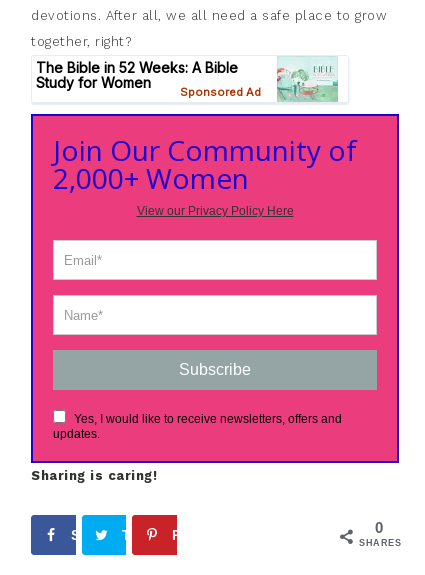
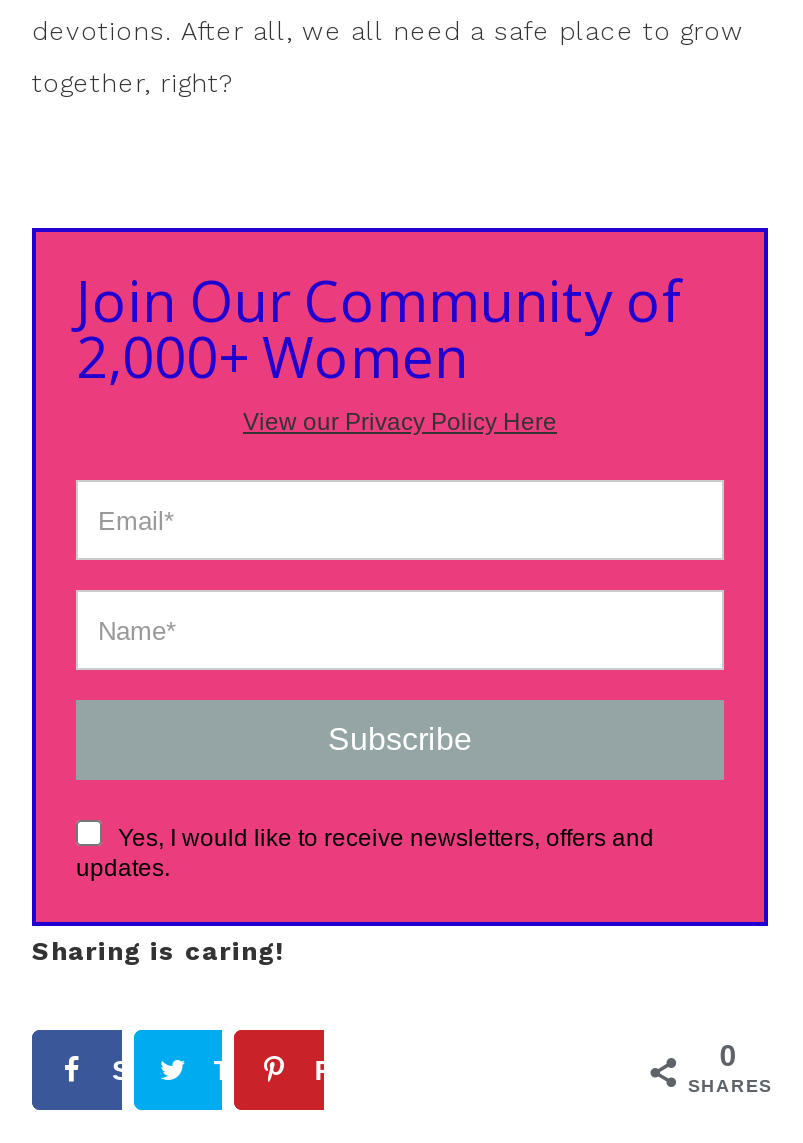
- [image]

- [image]
